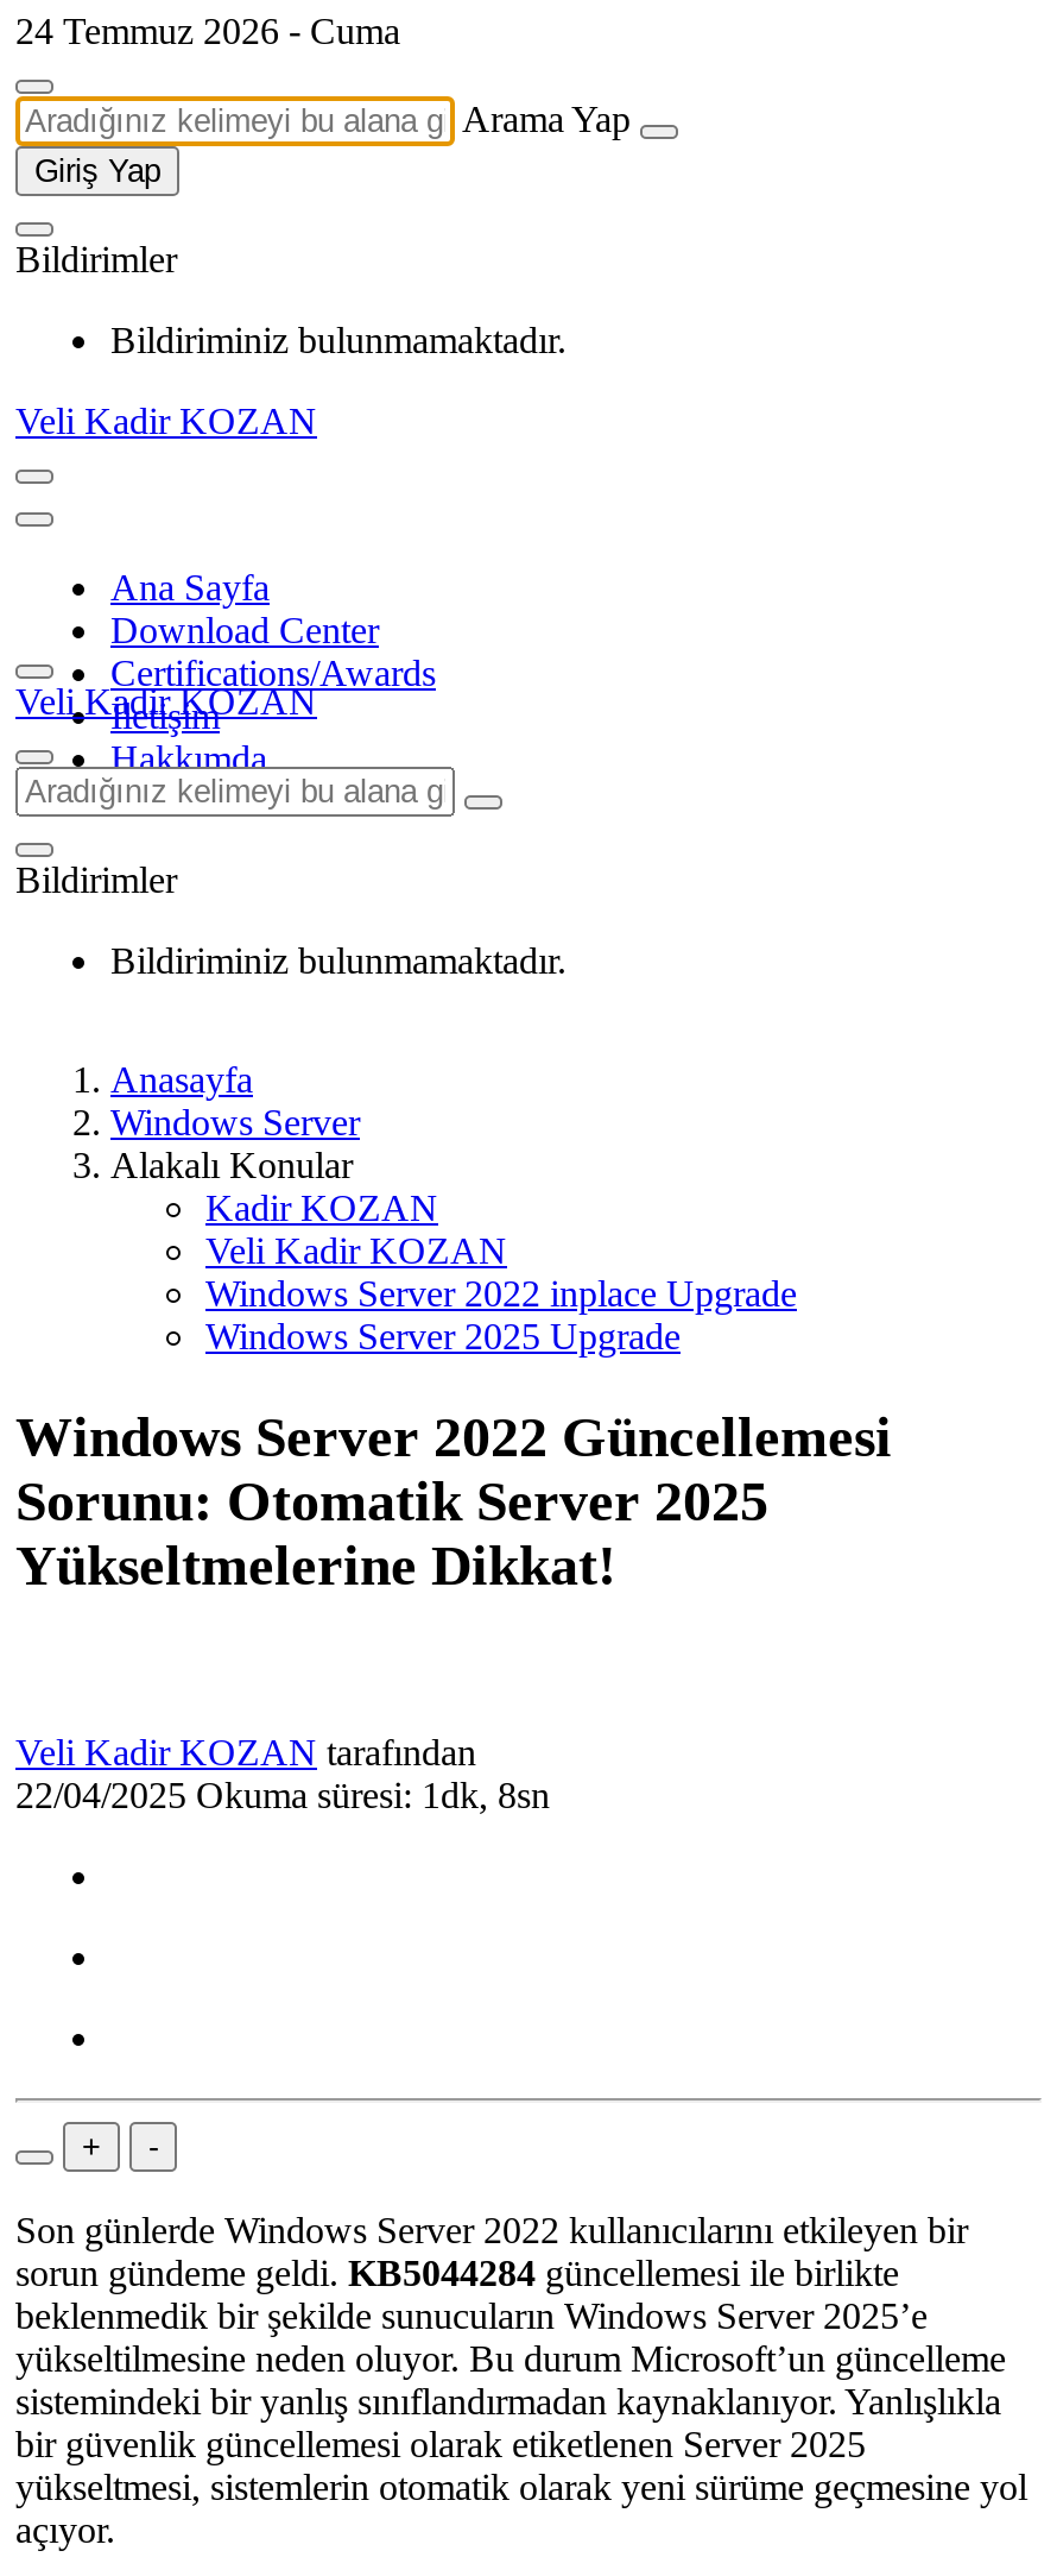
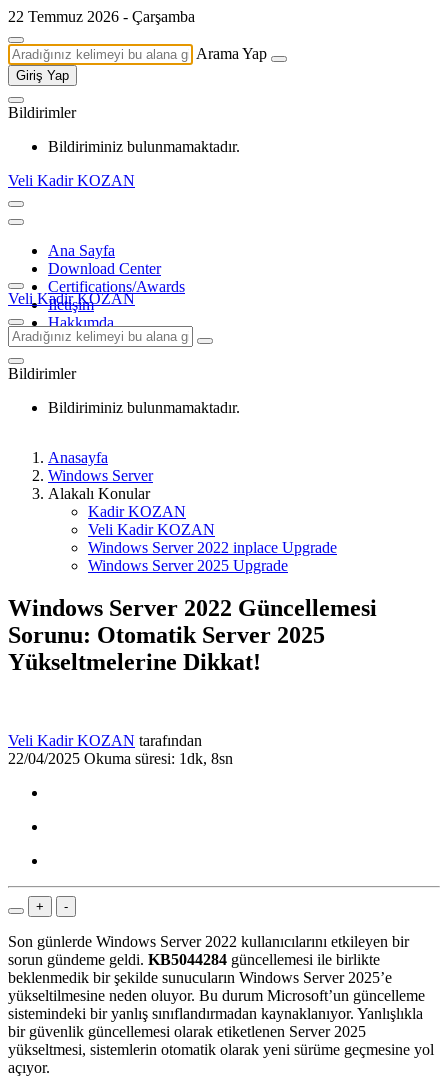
- 24 Temmuz 2026 - Cuma
+ 22 Temmuz 2026 - Çarşamba
